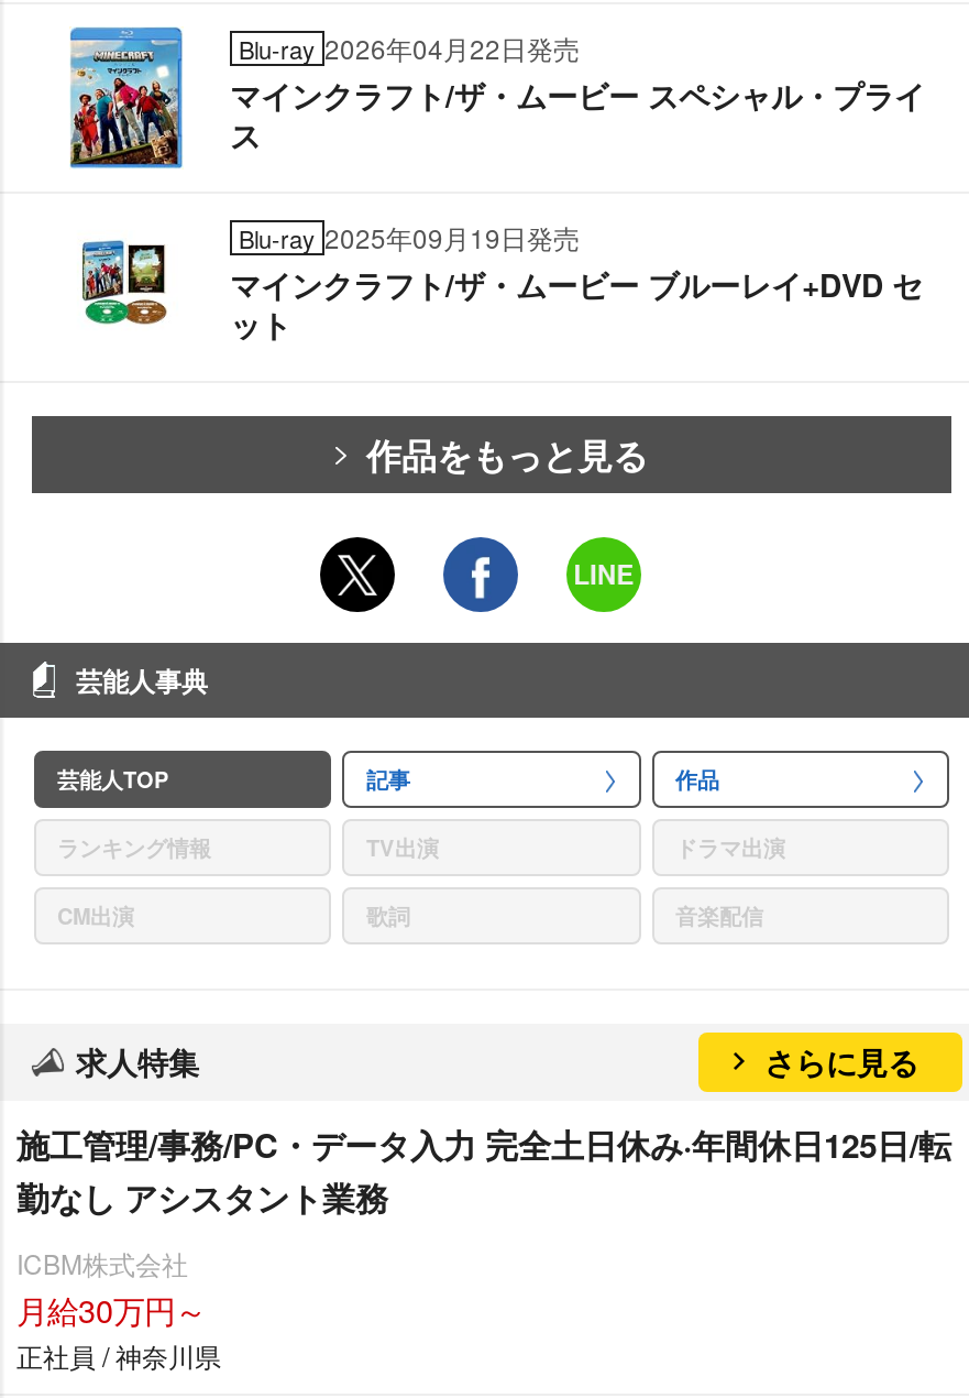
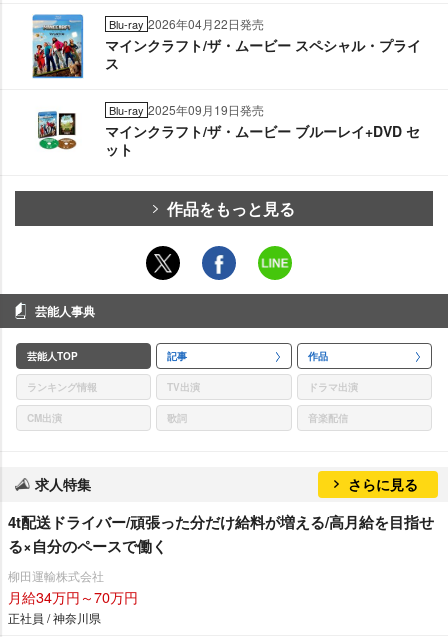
- 施工管理/事務/PC・データ入力 完全土日休み·年間休日125日/転
- 勤なし アシスタント業務
+ 4t配送ドライバー/頑張った分だけ給料が増える/高月給を目指せ
+ る×自分のペースで働く

- ICBM株式会社
- 月給30万円～
+ 柳田運輸株式会社
+ 月給34万円～70万円
